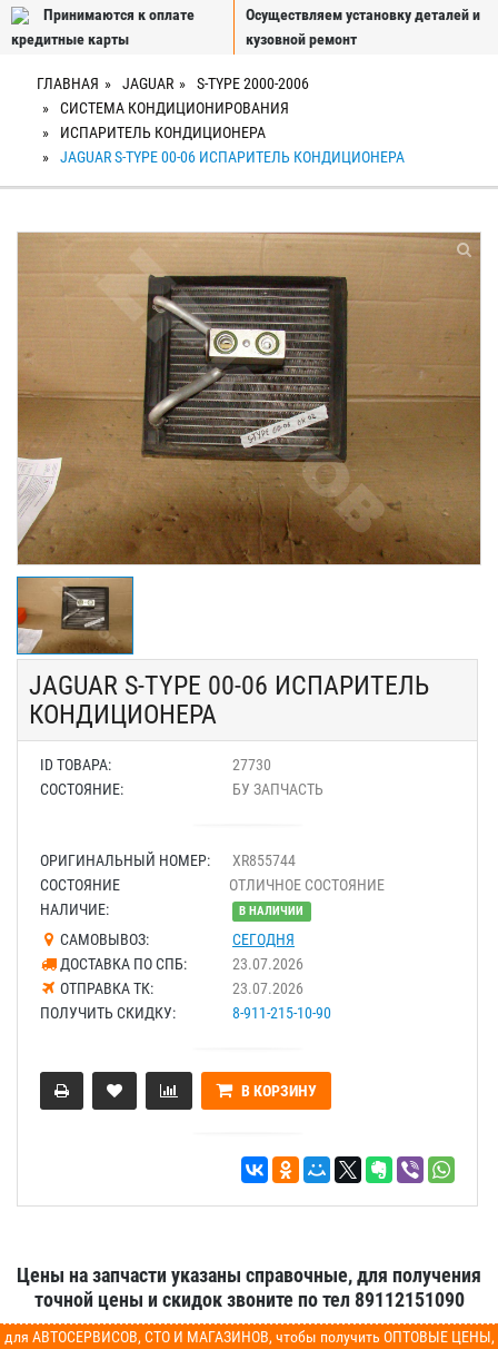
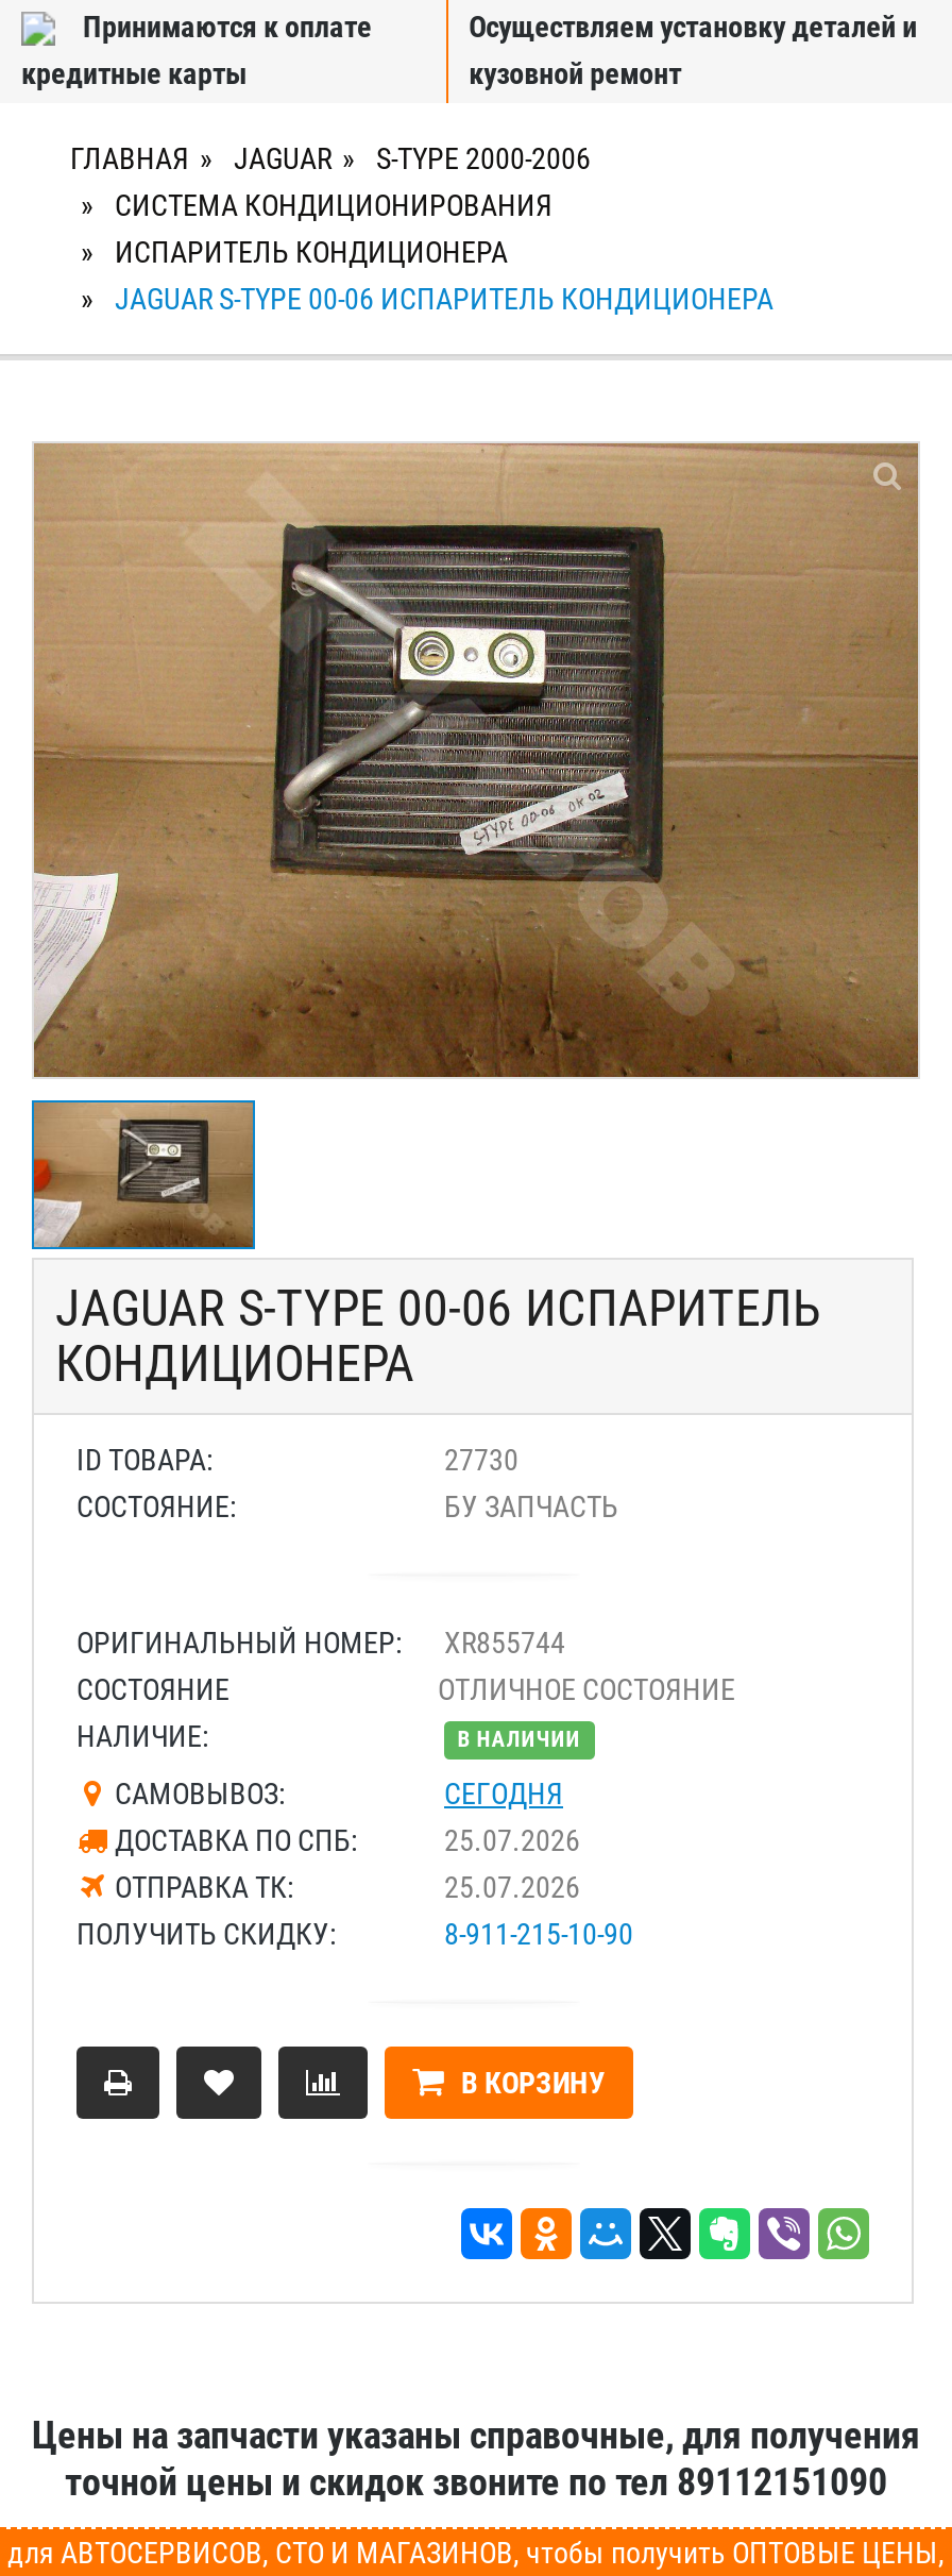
- 23.07.2026
+ 25.07.2026

- 23.07.2026
+ 25.07.2026
